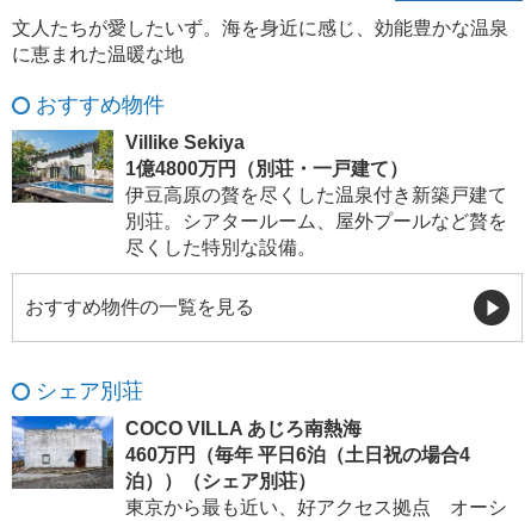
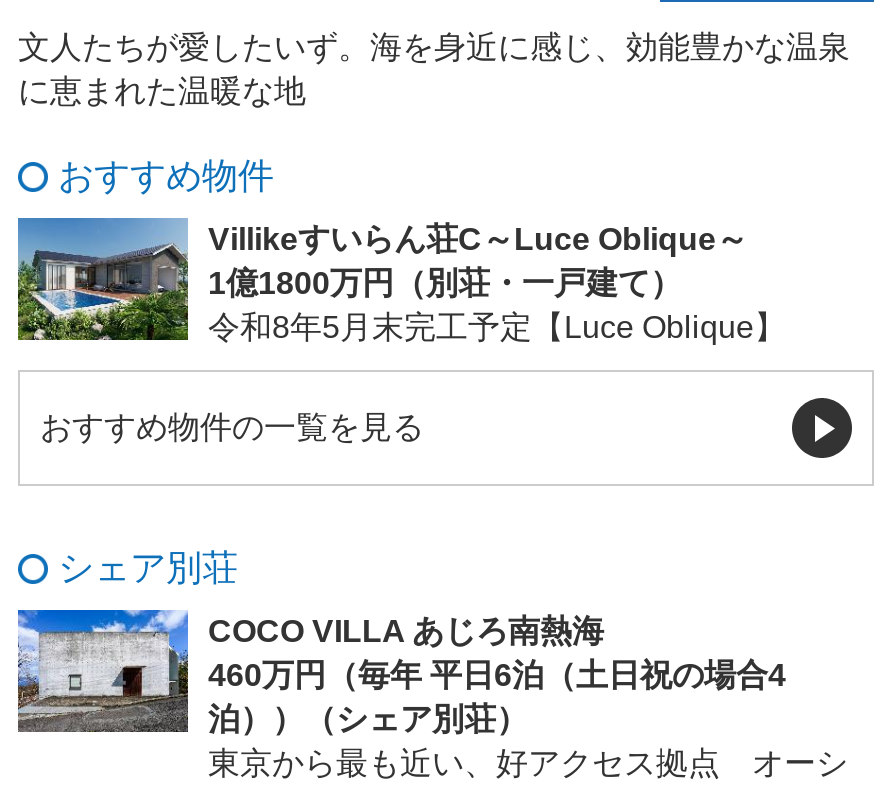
- [image]
- Villike Sekiya
- 1億4800万円（別荘・一戸建て）
- 伊豆高原の贅を尽くした温泉付き新築戸建て
- 別荘。シアタールーム、屋外プールなど贅を
- 尽くした特別な設備。
+ [image]
+ Villikeすいらん荘C～Luce Oblique～
+ 1億1800万円（別荘・一戸建て）
+ 令和8年5月末完工予定【Luce Oblique】
